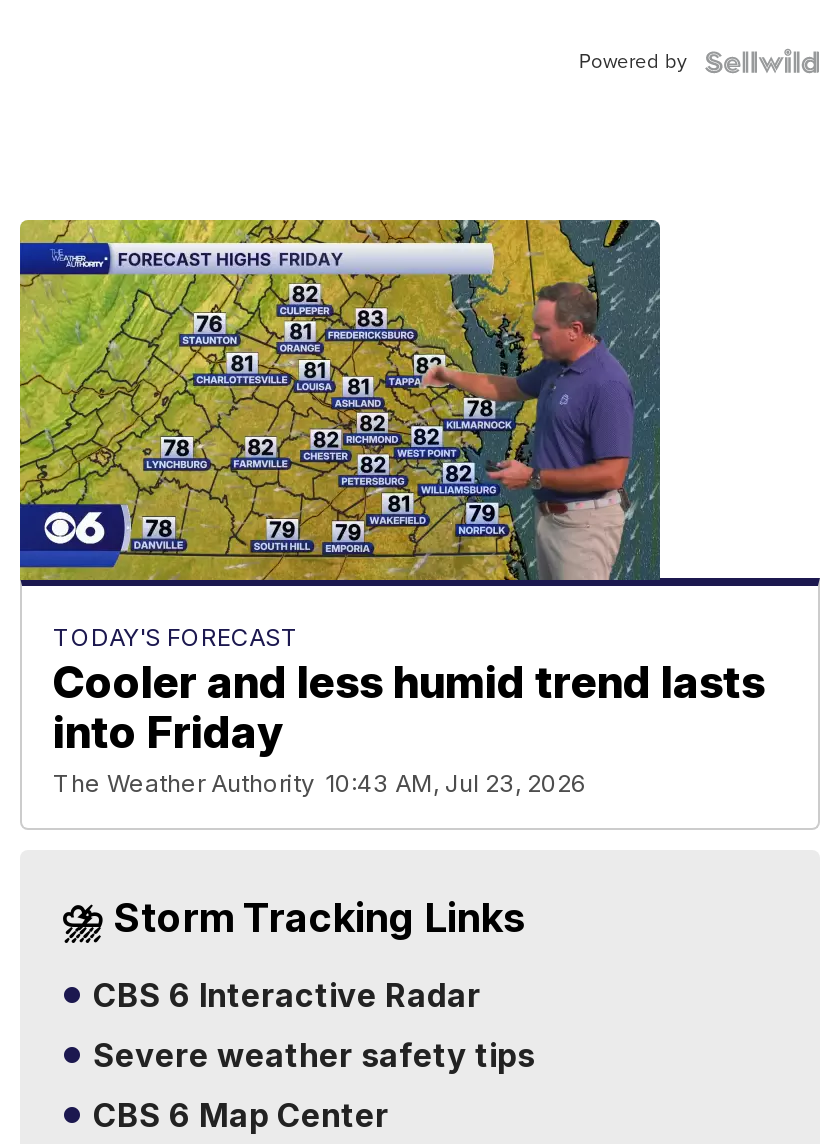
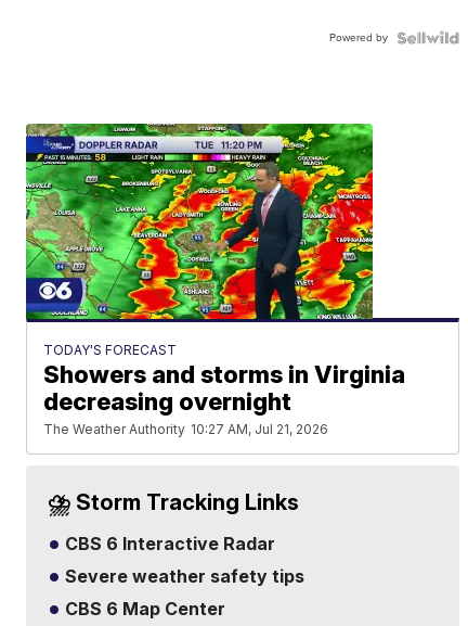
- [image]
- Cooler and less humid trend lasts
- into Friday
- The Weather Authority 10:43 AM, Jul 23, 2026
+ [image]
+ Showers and storms in Virginia
+ decreasing overnight
+ The Weather Authority 10:27 AM, Jul 21, 2026
